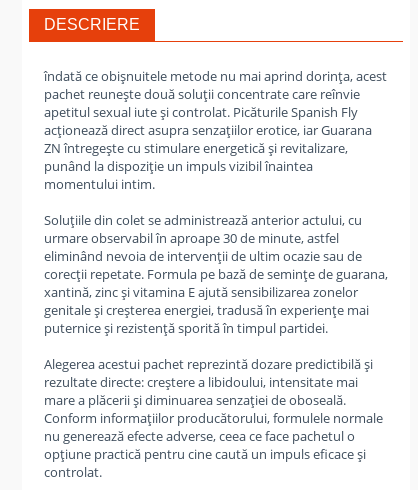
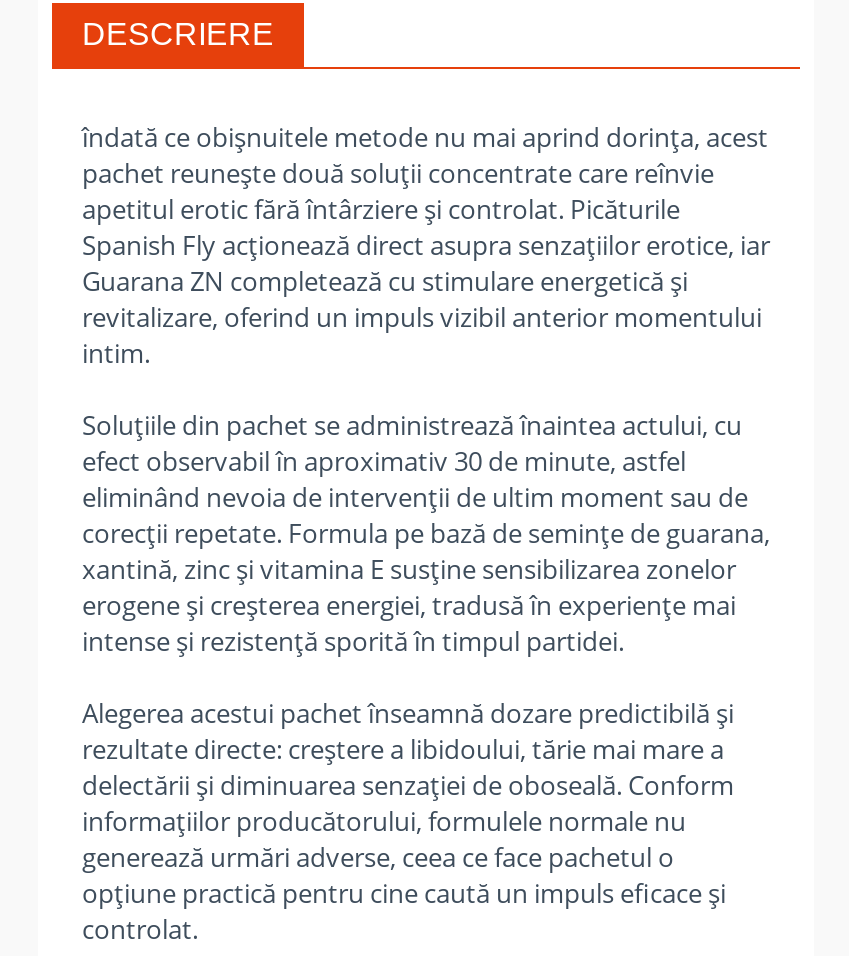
- apetitul sexual iute și controlat. Picăturile Spanish Fly
- acționează direct asupra senzațiilor erotice, iar Guarana
- ZN întregește cu stimulare energetică și revitalizare,
- punând la dispoziție un impuls vizibil înaintea
- momentului intim.
+ apetitul erotic fără întârziere și controlat. Picăturile
+ Spanish Fly acționează direct asupra senzațiilor erotice, iar
+ Guarana ZN completează cu stimulare energetică și
+ revitalizare, oferind un impuls vizibil anterior momentului
+ intim.

- Soluțiile din colet se administrează anterior actului, cu
- urmare observabil în aproape 30 de minute, astfel
- eliminând nevoia de intervenții de ultim ocazie sau de
+ Soluțiile din pachet se administrează înaintea actului, cu
+ efect observabil în aproximativ 30 de minute, astfel
+ eliminând nevoia de intervenții de ultim moment sau de

- xantină, zinc și vitamina E ajută sensibilizarea zonelor
- genitale și creșterea energiei, tradusă în experiențe mai
- puternice și rezistență sporită în timpul partidei.
+ xantină, zinc și vitamina E susține sensibilizarea zonelor
+ erogene și creșterea energiei, tradusă în experiențe mai
+ intense și rezistență sporită în timpul partidei.

- Alegerea acestui pachet reprezintă dozare predictibilă și
- rezultate directe: creștere a libidoului, intensitate mai
- mare a plăcerii și diminuarea senzației de oboseală.
- Conform informațiilor producătorului, formulele normale
- nu generează efecte adverse, ceea ce face pachetul o
+ Alegerea acestui pachet înseamnă dozare predictibilă și
+ rezultate directe: creștere a libidoului, tărie mai mare a
+ delectării și diminuarea senzației de oboseală. Conform
+ informațiilor producătorului, formulele normale nu
+ generează urmări adverse, ceea ce face pachetul o
